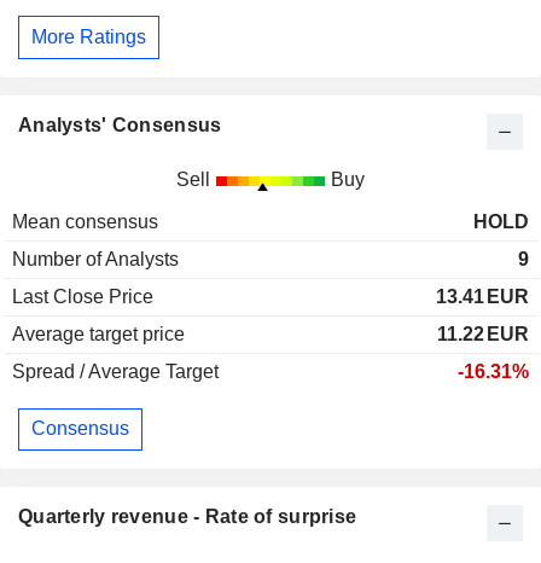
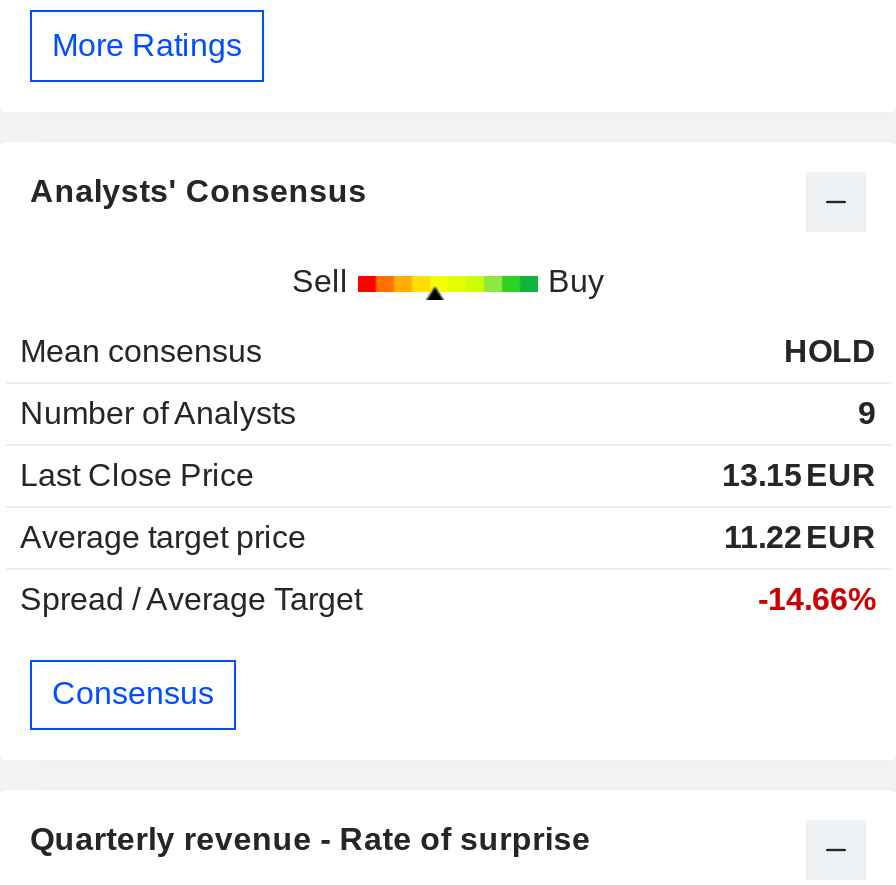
- 13.41 EUR
+ 13.15 EUR

- -16.31%
+ -14.66%
